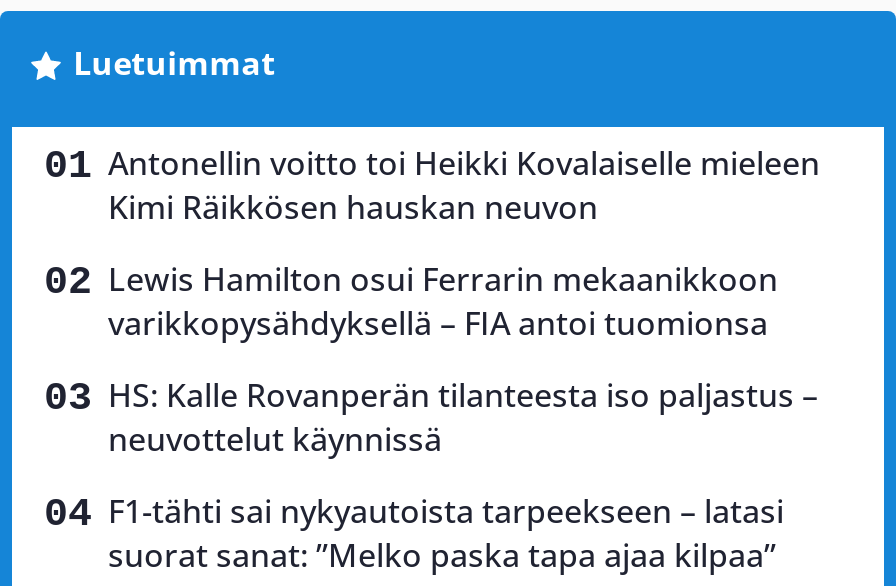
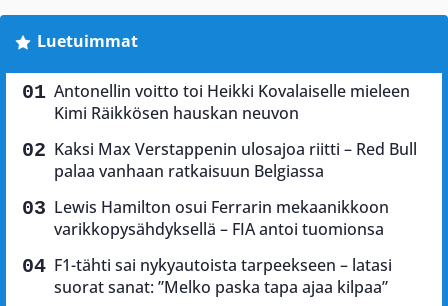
+ Kaksi Max Verstappenin ulosajoa riitti – Red Bull
+ palaa vanhaan ratkaisuun Belgiassa

moved down: Lewis Hamilton osui Ferrarin mekaanikkoon | varikkopysähdyksellä – FIA antoi tuomionsa

- HS: Kalle Rovanperän tilanteesta iso paljastus –
- neuvottelut käynnissä
